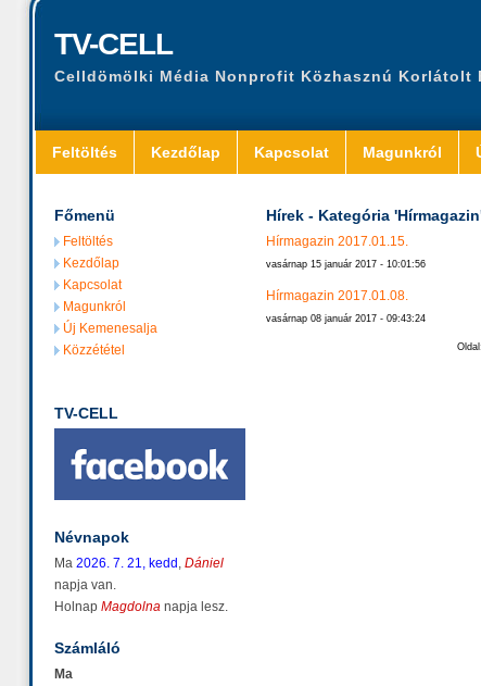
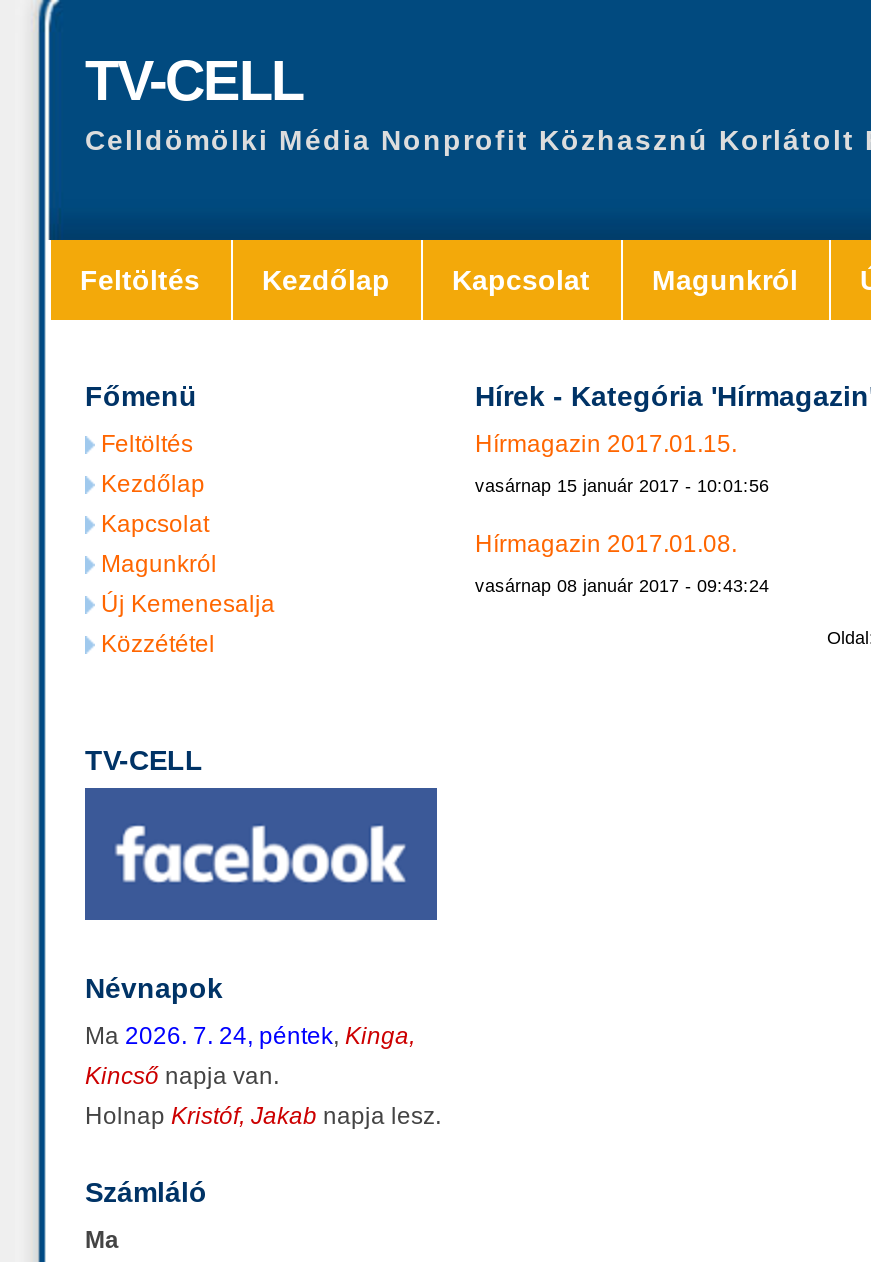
- Ma 2026. 7. 21, kedd, Dániel
- napja van.
- Holnap Magdolna napja lesz.
+ Ma 2026. 7. 24, péntek, Kinga,
+ Kincső napja van.
+ Holnap Kristóf, Jakab napja lesz.
